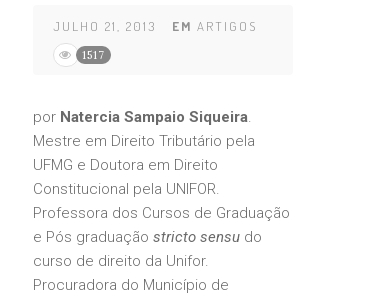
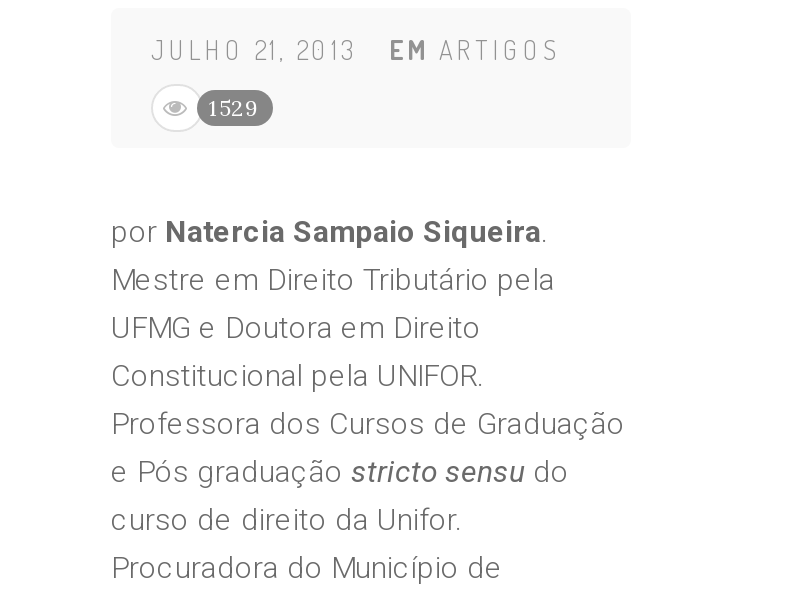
- 1517
+ 1529
